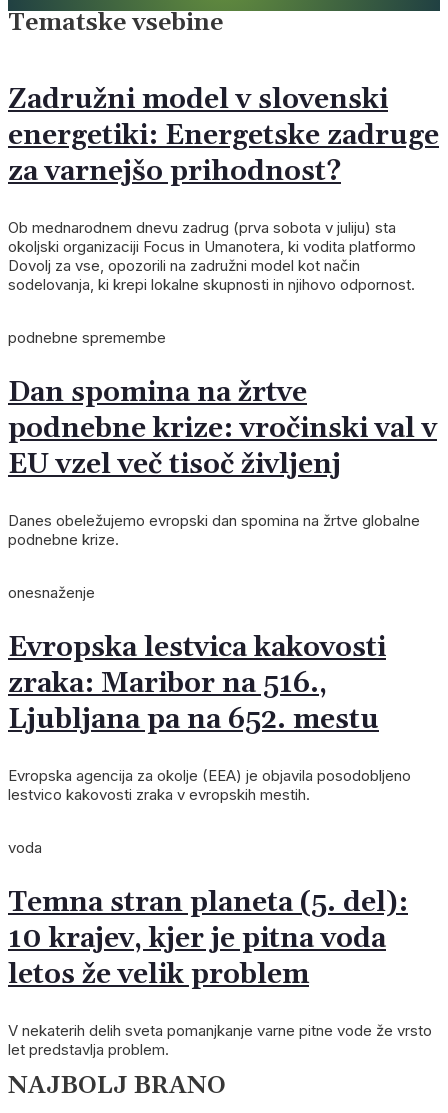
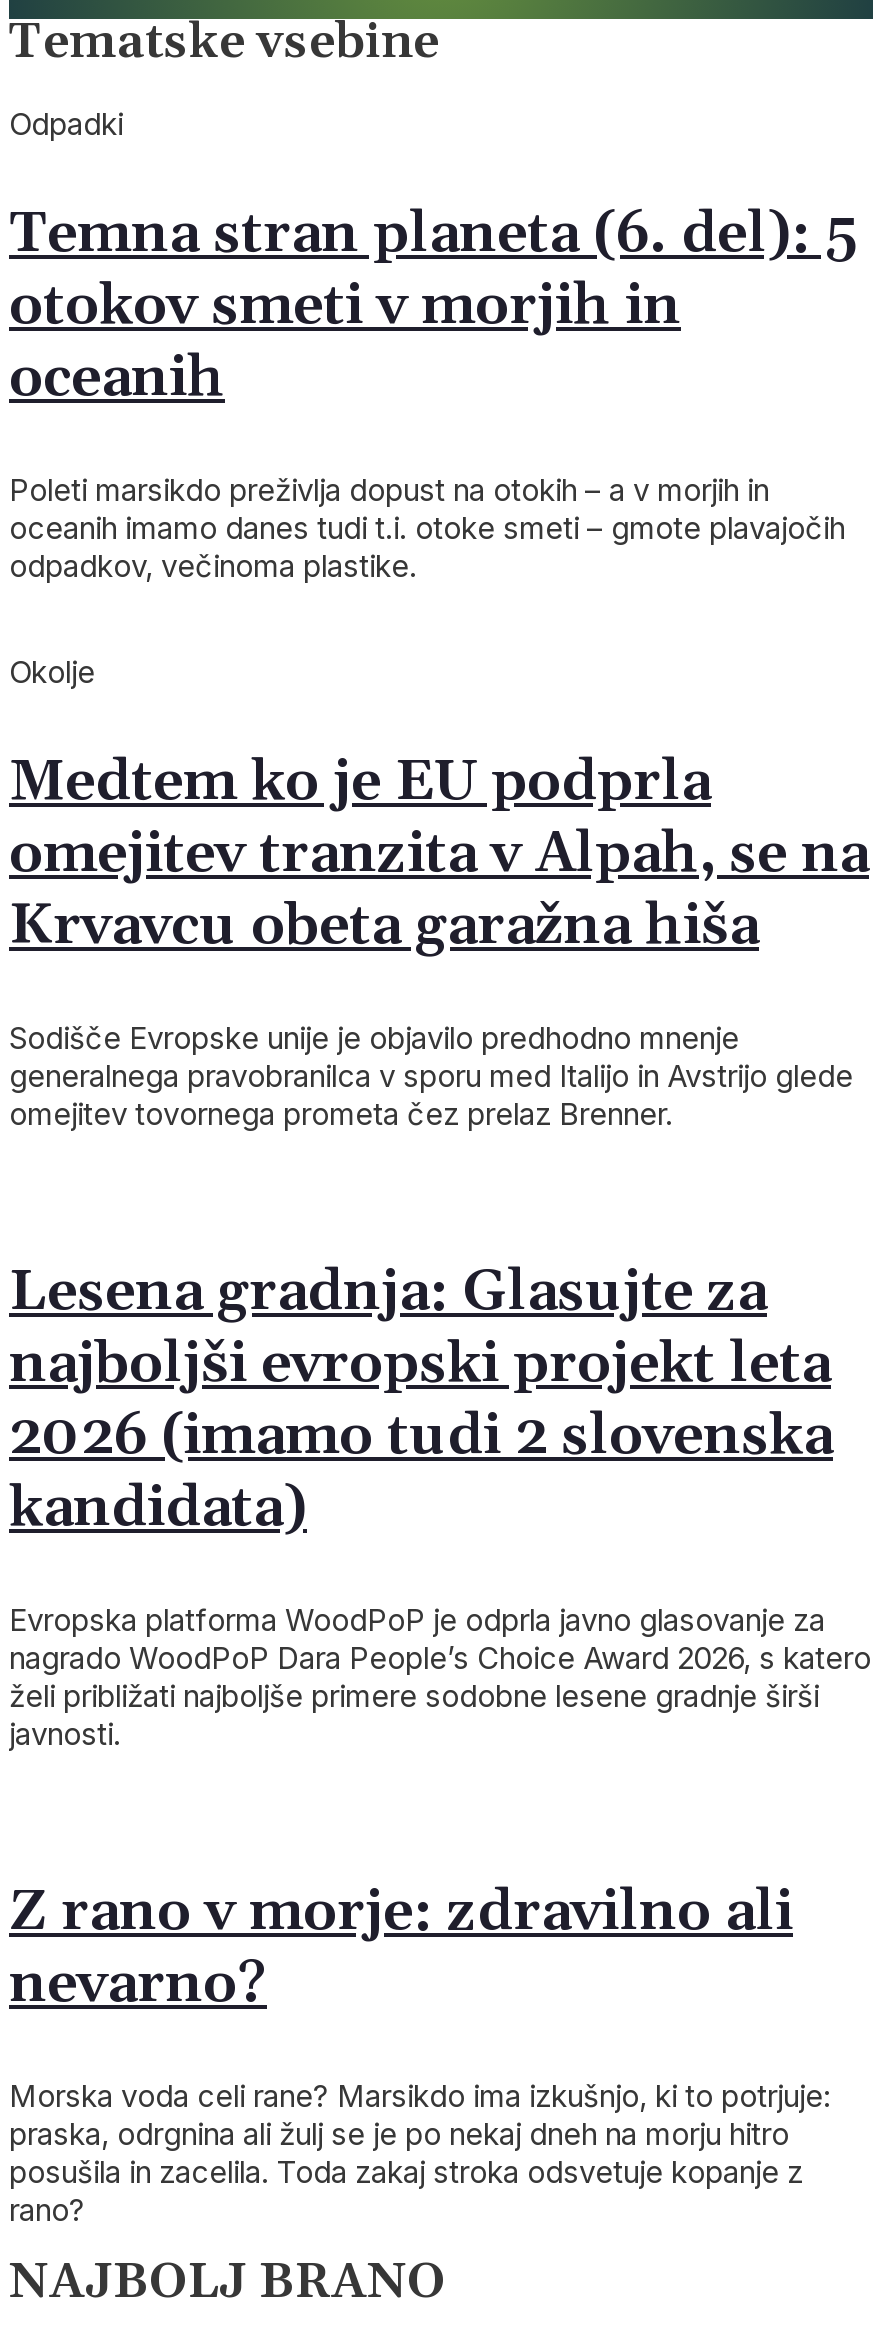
- Zadružni model v slovenski
- energetiki: Energetske zadruge
- za varnejšo prihodnost?
- Ob mednarodnem dnevu zadrug (prva sobota v juliju) sta
- okoljski organizaciji Focus in Umanotera, ki vodita platformo
- Dovolj za vse, opozorili na zadružni model kot način
- sodelovanja, ki krepi lokalne skupnosti in njihovo odpornost.
- podnebne spremembe
- Dan spomina na žrtve
- podnebne krize: vročinski val v
- EU vzel več tisoč življenj
- Danes obeležujemo evropski dan spomina na žrtve globalne
- podnebne krize.
- onesnaženje
- Evropska lestvica kakovosti
- zraka: Maribor na 516.,
- Ljubljana pa na 652. mestu
- Evropska agencija za okolje (EEA) je objavila posodobljeno
- lestvico kakovosti zraka v evropskih mestih.
- voda
- Temna stran planeta (5. del):
- 10 krajev, kjer je pitna voda
- letos že velik problem
- V nekaterih delih sveta pomanjkanje varne pitne vode že vrsto
- let predstavlja problem.
+ Odpadki
+ Temna stran planeta (6. del): 5
+ otokov smeti v morjih in
+ oceanih
+ Poleti marsikdo preživlja dopust na otokih – a v morjih in
+ oceanih imamo danes tudi t.i. otoke smeti – gmote plavajočih
+ odpadkov, večinoma plastike.
+ Okolje
+ Medtem ko je EU podprla
+ omejitev tranzita v Alpah, se na
+ Krvavcu obeta garažna hiša
+ Sodišče Evropske unije je objavilo predhodno mnenje
+ generalnega pravobranilca v sporu med Italijo in Avstrijo glede
+ omejitev tovornega prometa čez prelaz Brenner.
+ Lesena gradnja: Glasujte za
+ najboljši evropski projekt leta
+ 2026 (imamo tudi 2 slovenska
+ kandidata)
+ Evropska platforma WoodPoP je odprla javno glasovanje za
+ nagrado WoodPoP Dara People’s Choice Award 2026, s katero
+ želi približati najboljše primere sodobne lesene gradnje širši
+ javnosti.
+ Z rano v morje: zdravilno ali
+ nevarno?
+ Morska voda celi rane? Marsikdo ima izkušnjo, ki to potrjuje:
+ praska, odrgnina ali žulj se je po nekaj dneh na morju hitro
+ posušila in zacelila. Toda zakaj stroka odsvetuje kopanje z
+ rano?
